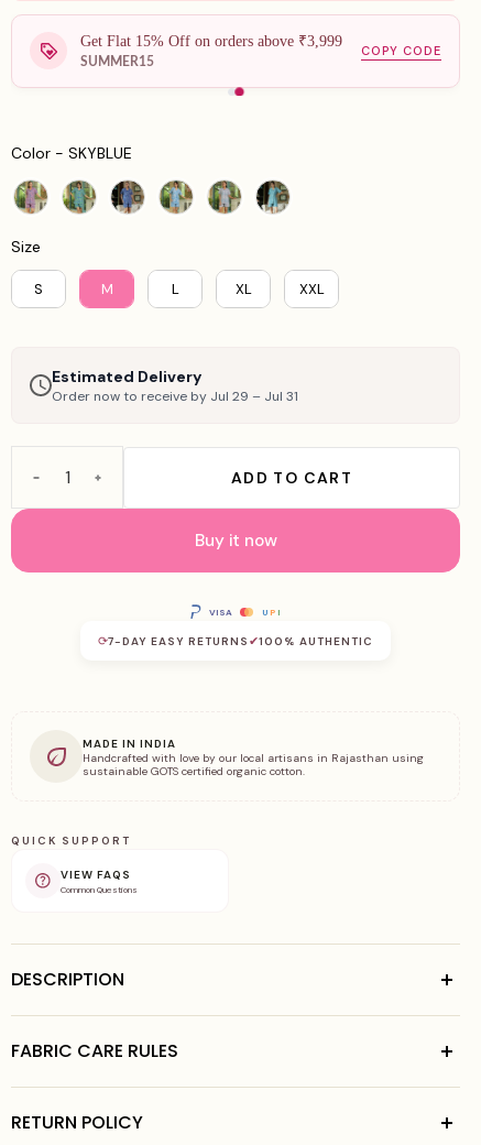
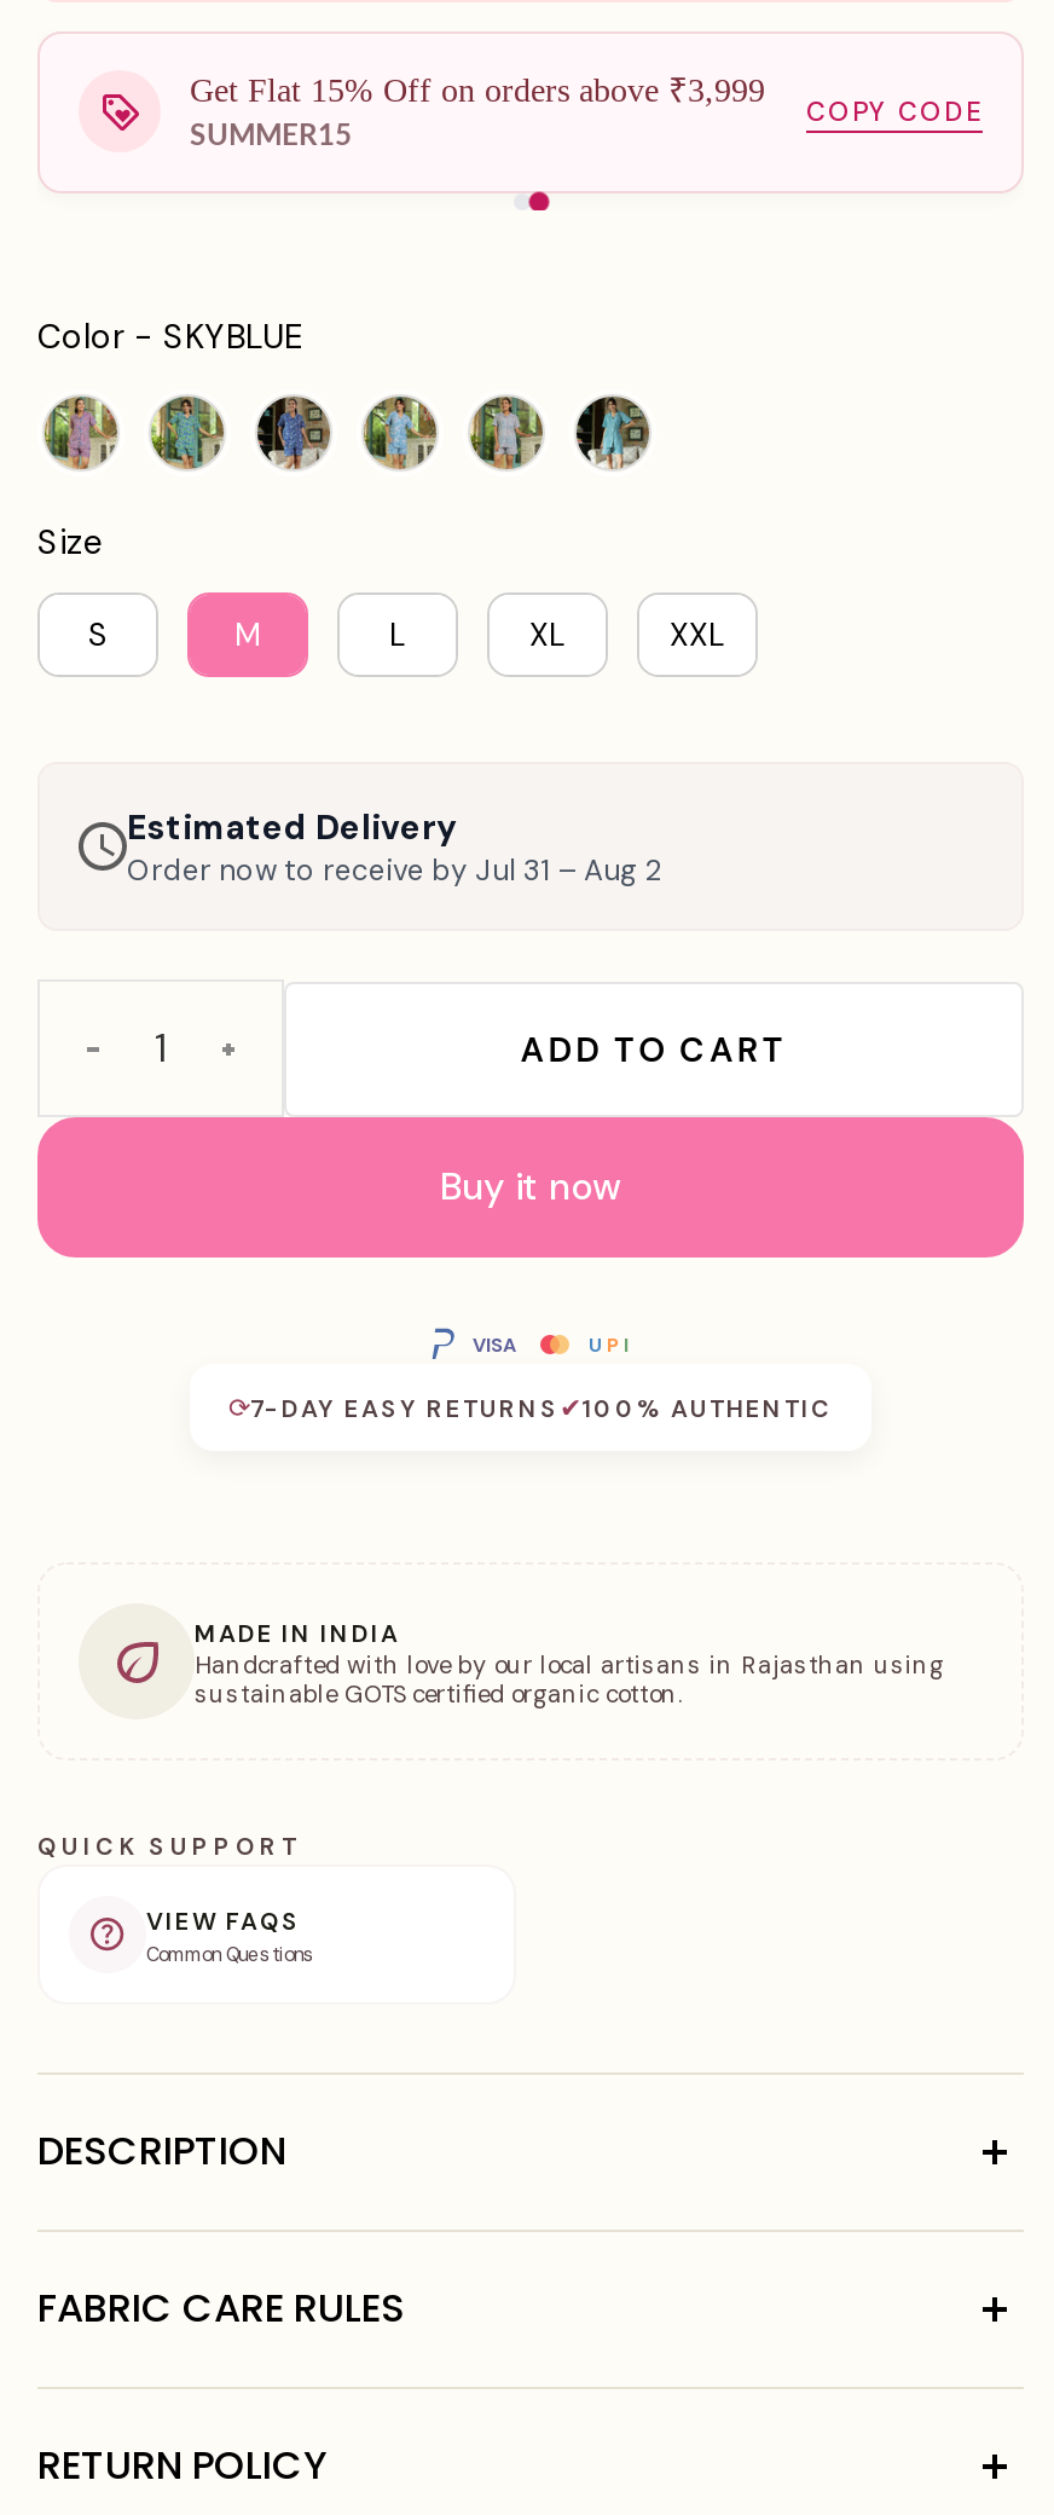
- Order now to receive by Jul 29 – Jul 31
+ Order now to receive by Jul 31 – Aug 2

- U P I
+ U P
